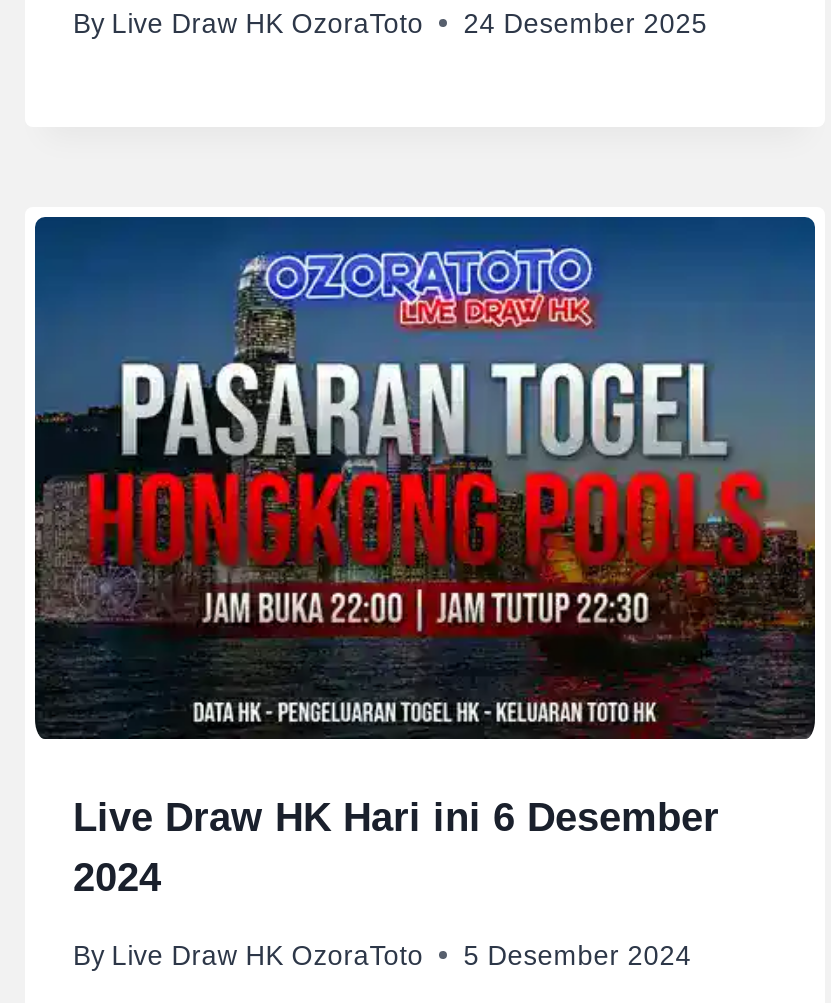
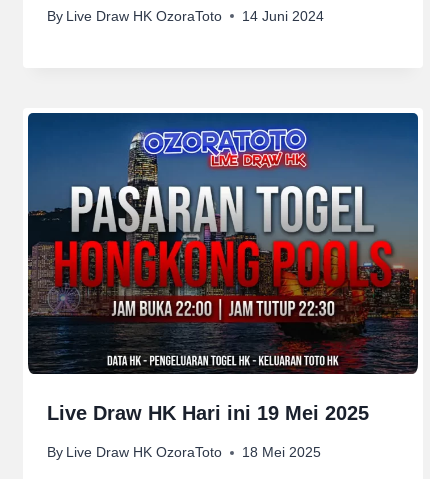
- By Live Draw HK OzoraToto 24 Desember 2025
+ By Live Draw HK OzoraToto 14 Juni 2024

- Live Draw HK Hari ini 6 Desember
- 2024
+ Live Draw HK Hari ini 19 Mei 2025

- By Live Draw HK OzoraToto 5 Desember 2024
+ By Live Draw HK OzoraToto 18 Mei 2025
